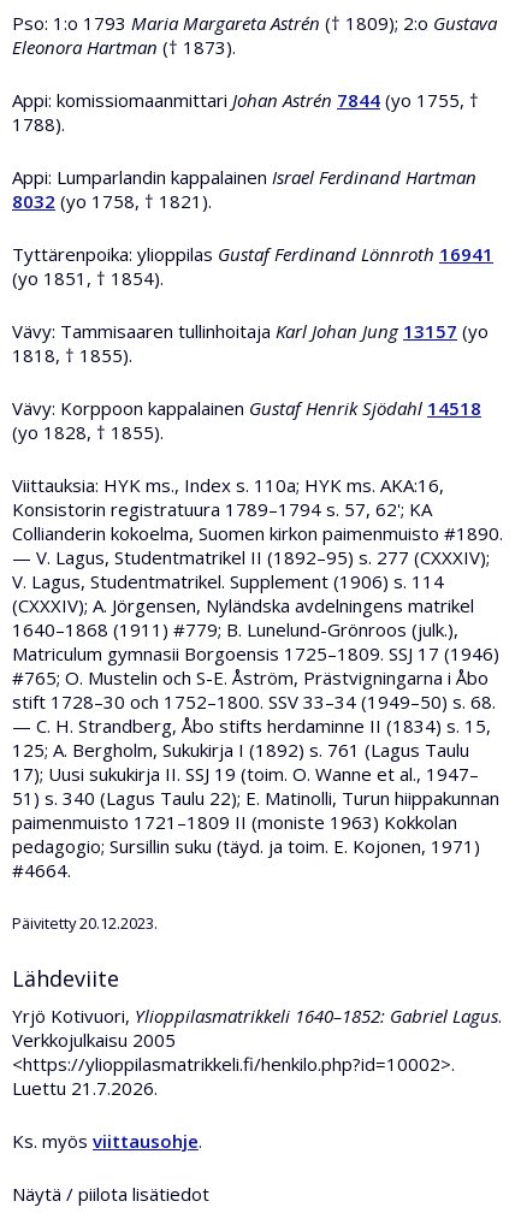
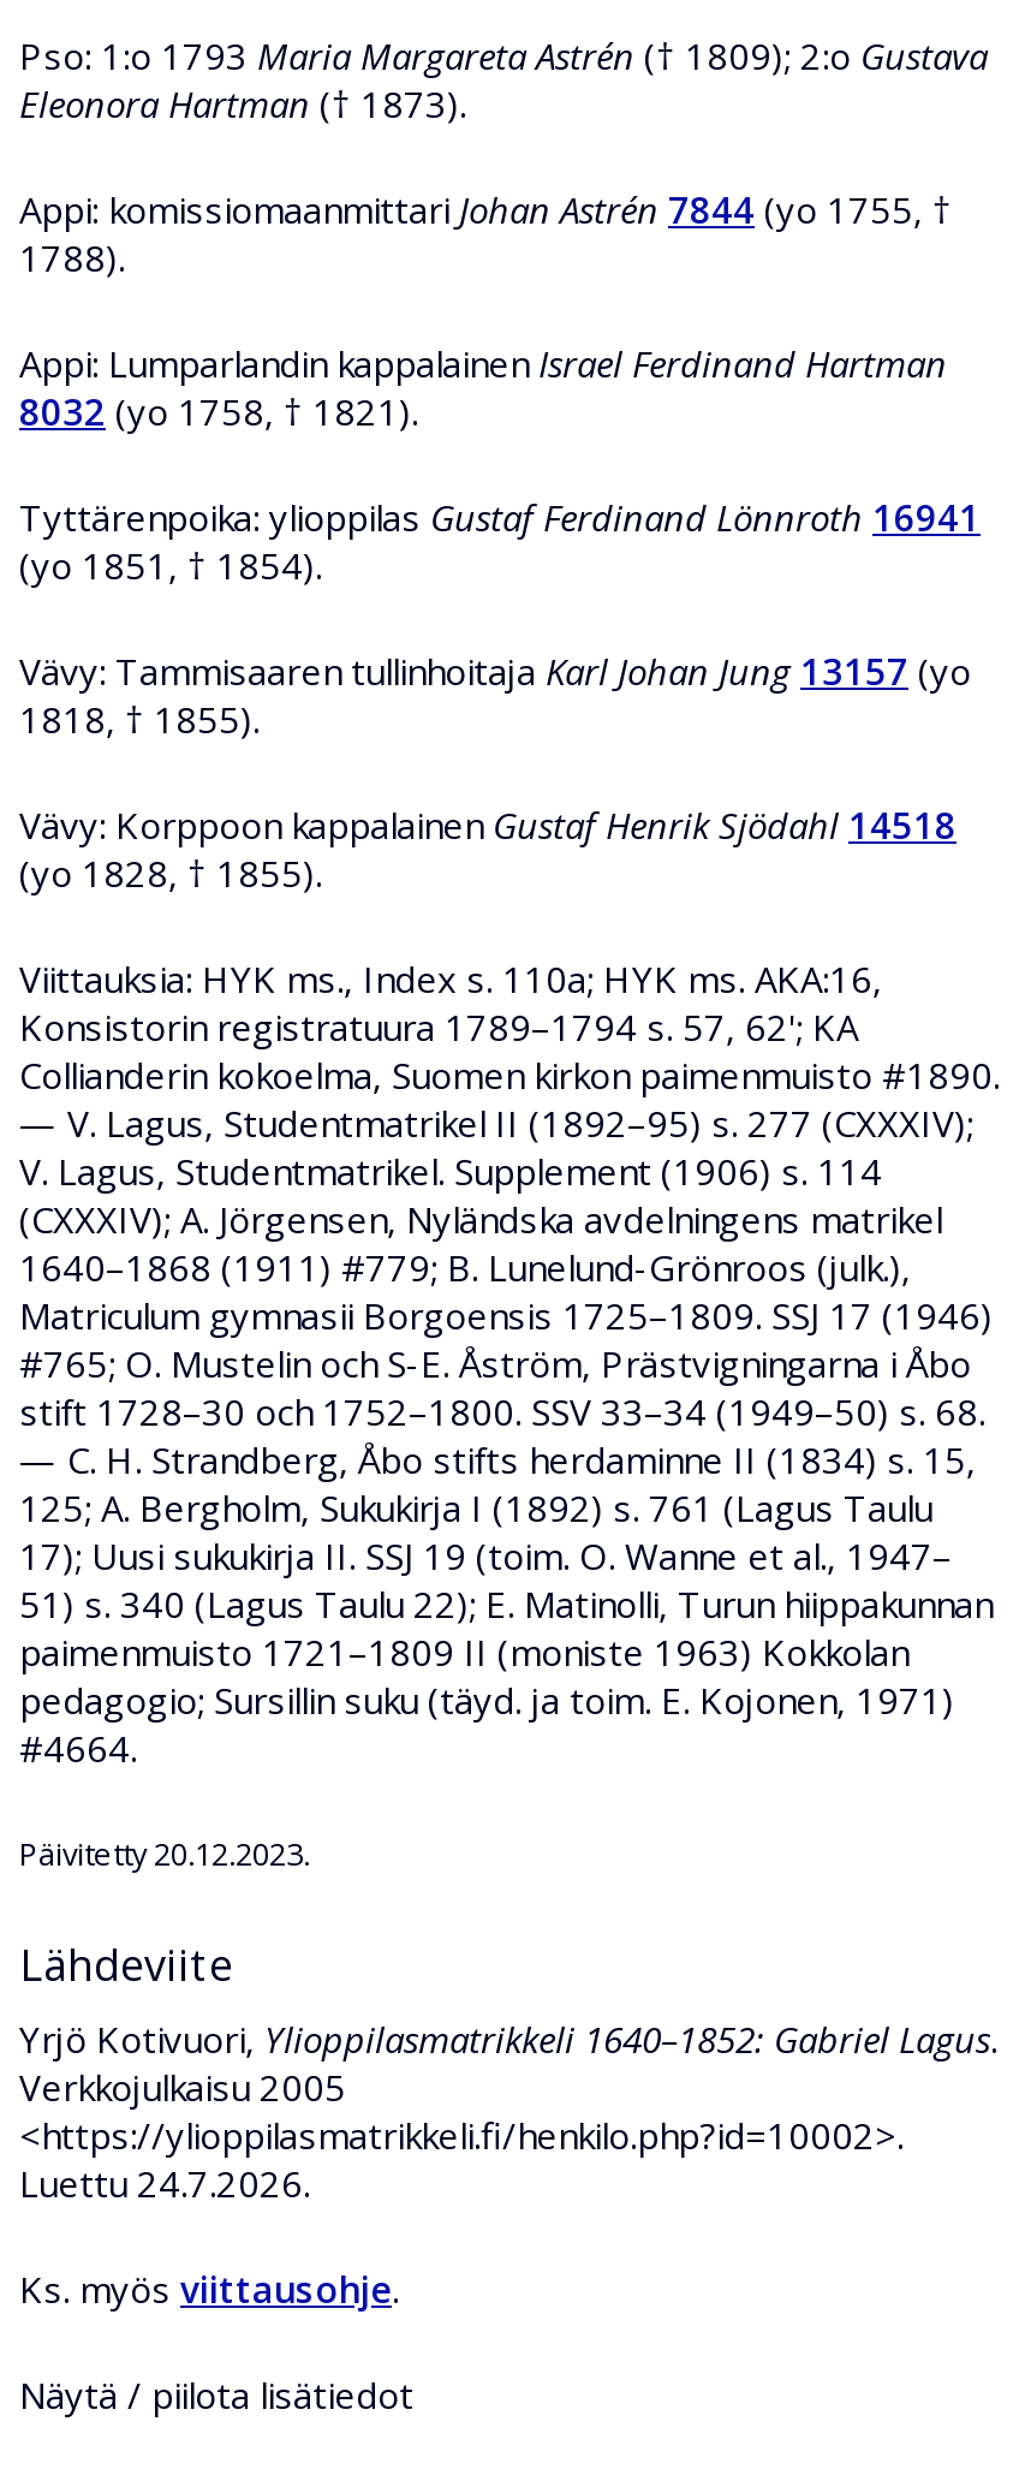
- Luettu 21.7.2026.
+ Luettu 24.7.2026.
